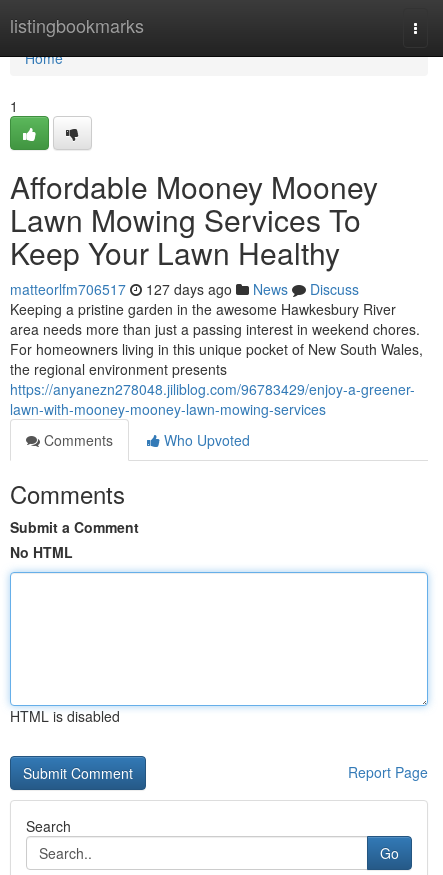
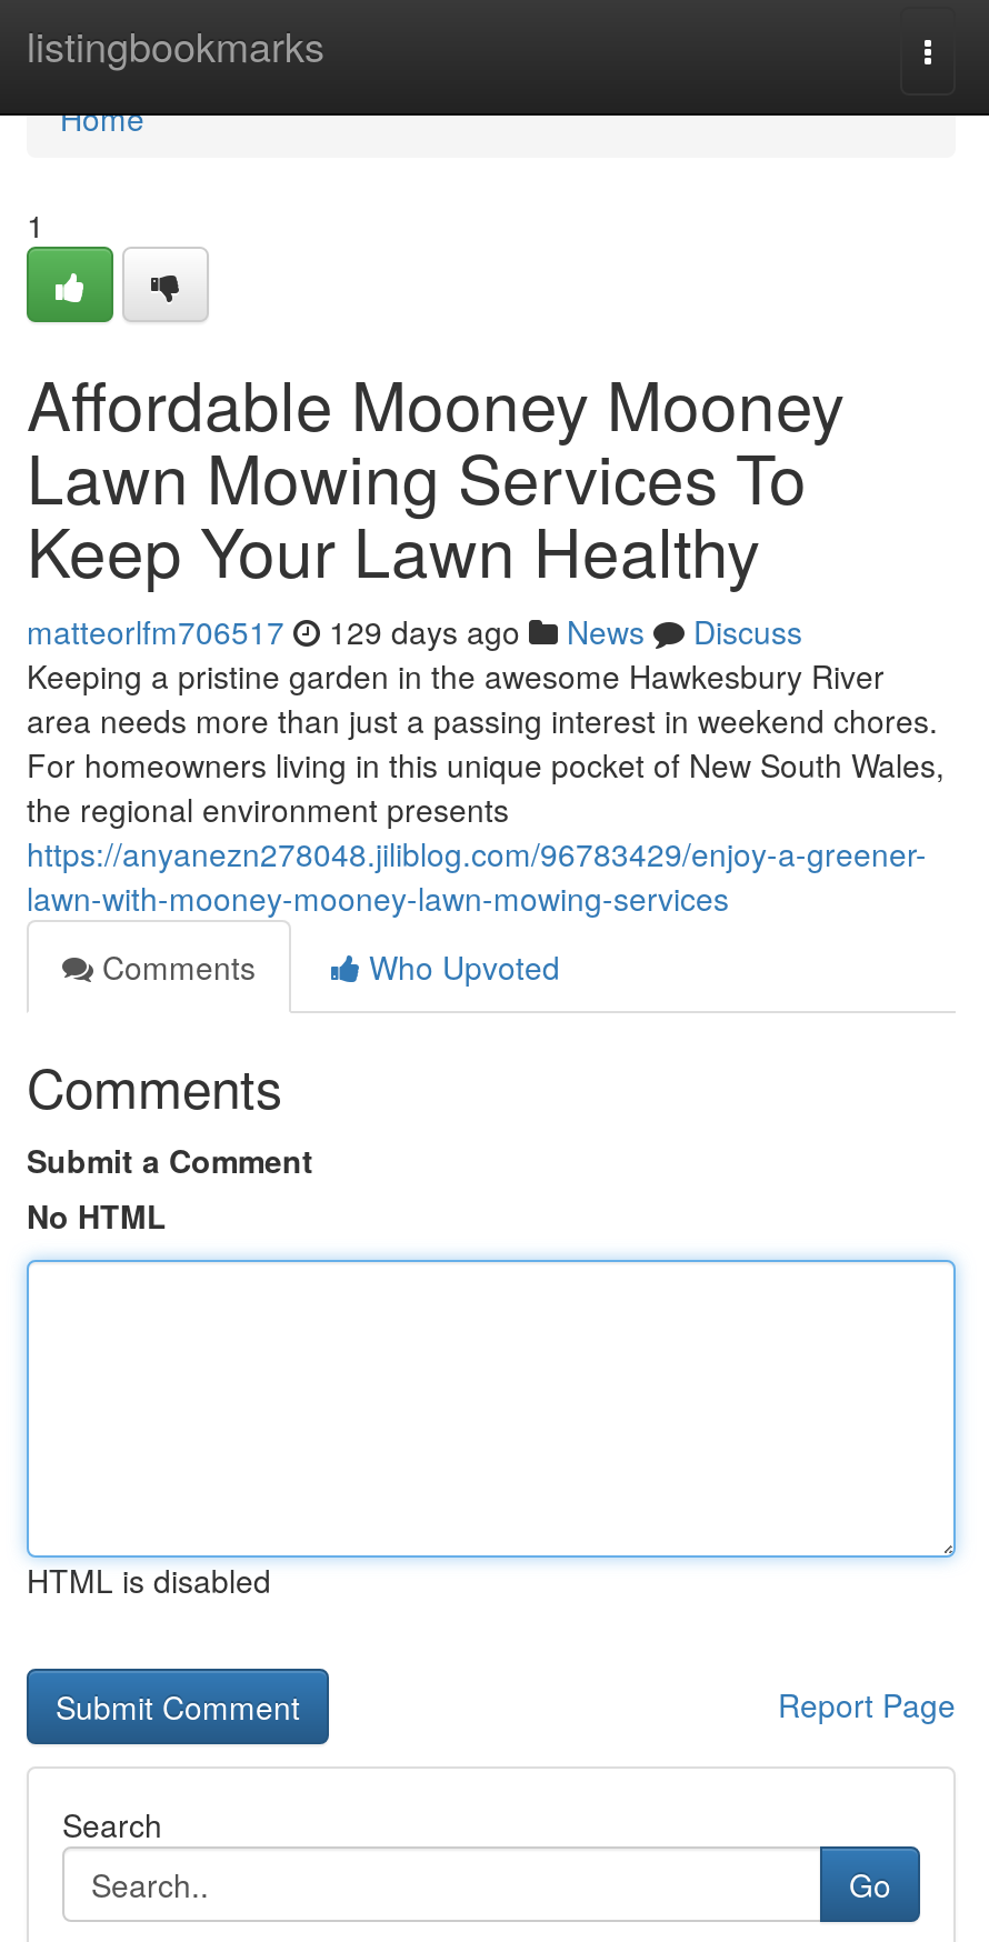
- matteorlfm706517 127 days ago News Discuss
+ matteorlfm706517 129 days ago News Discuss
